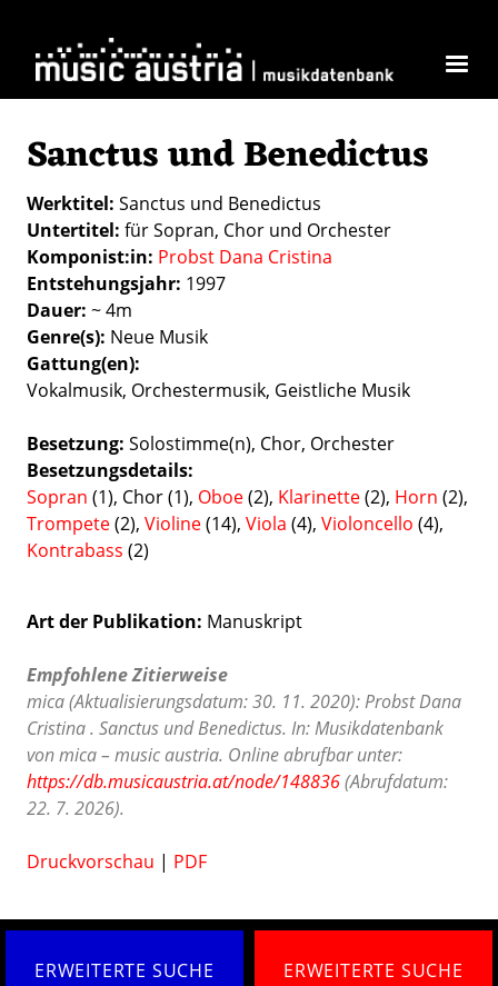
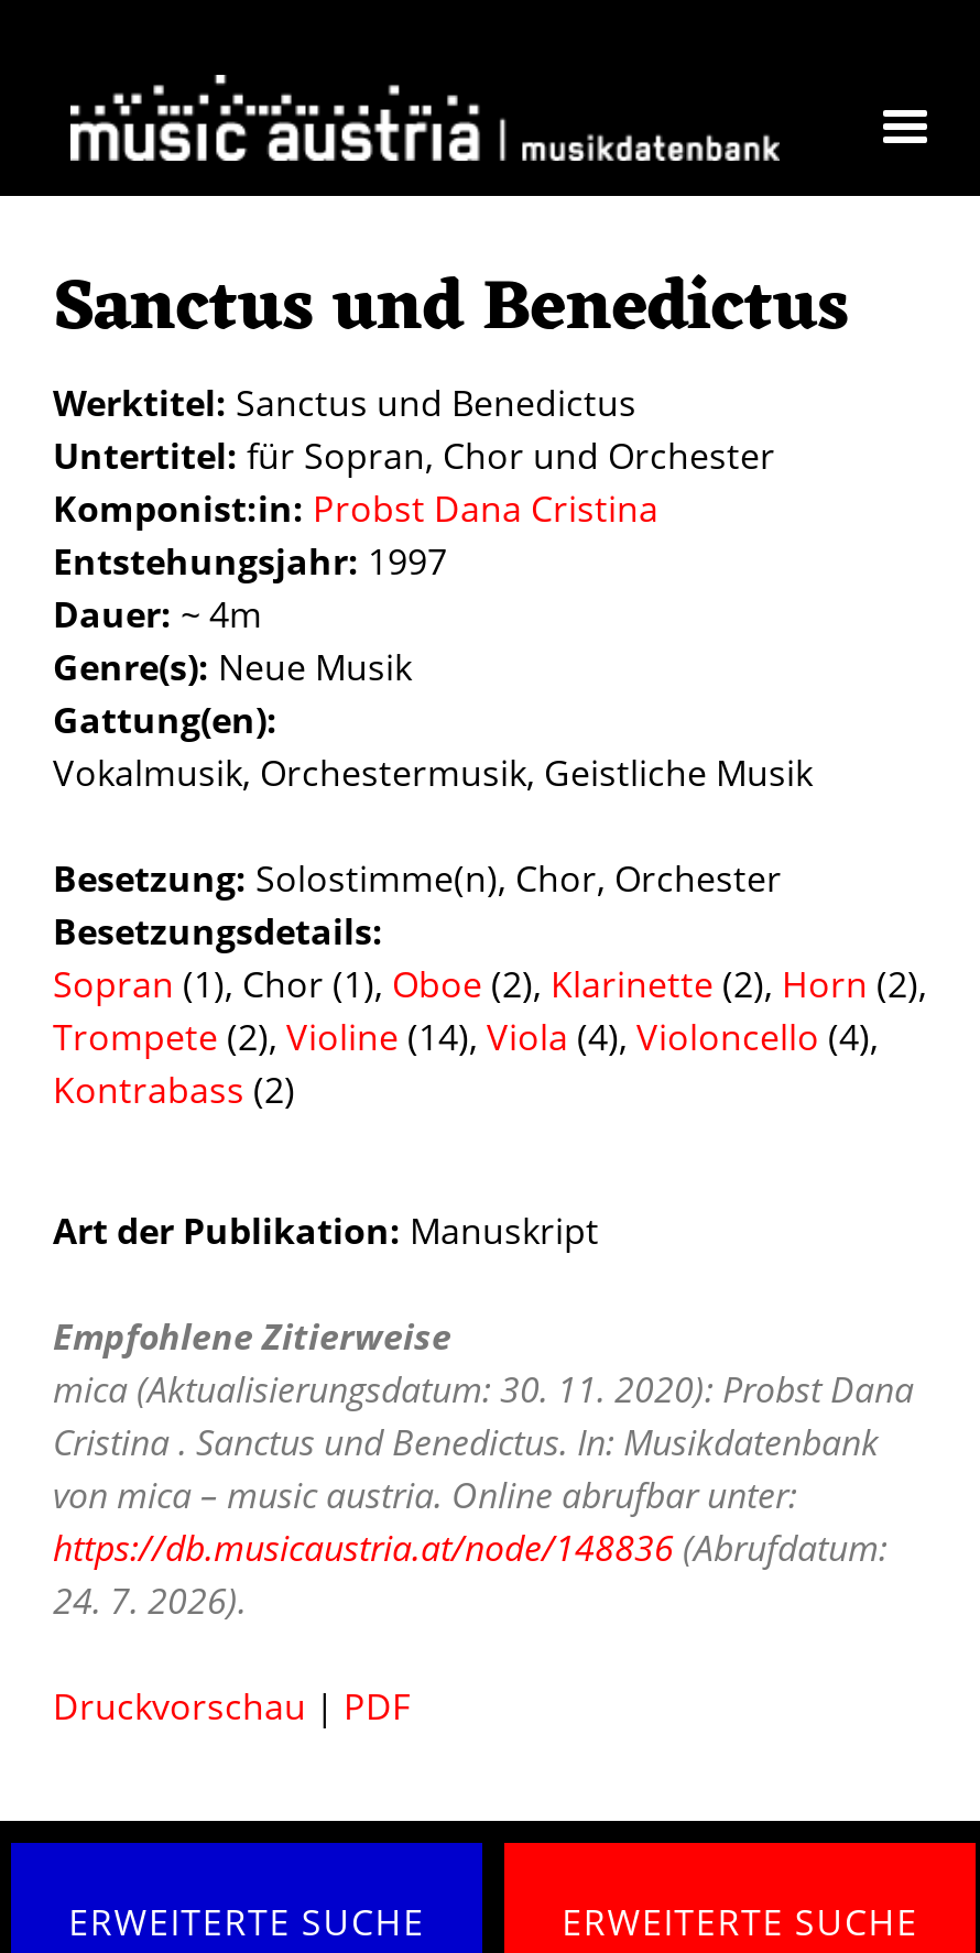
- 22. 7. 2026).
+ 24. 7. 2026).
